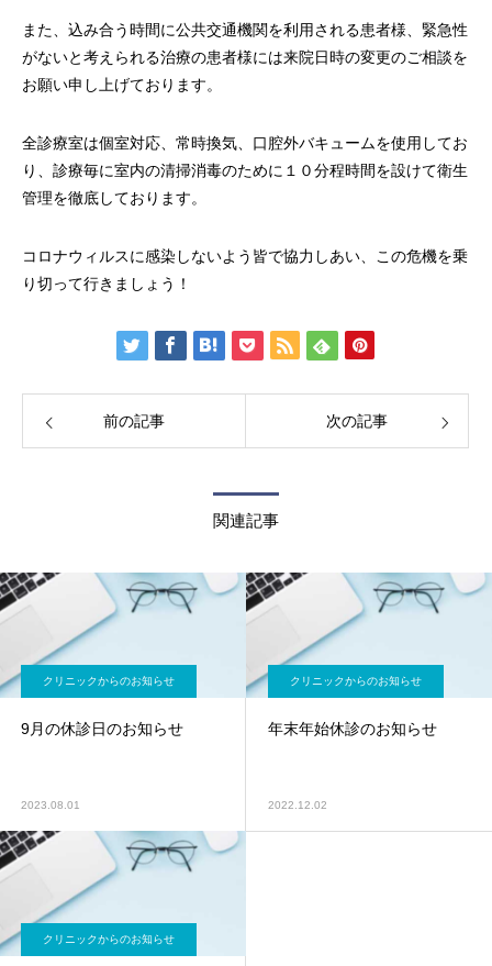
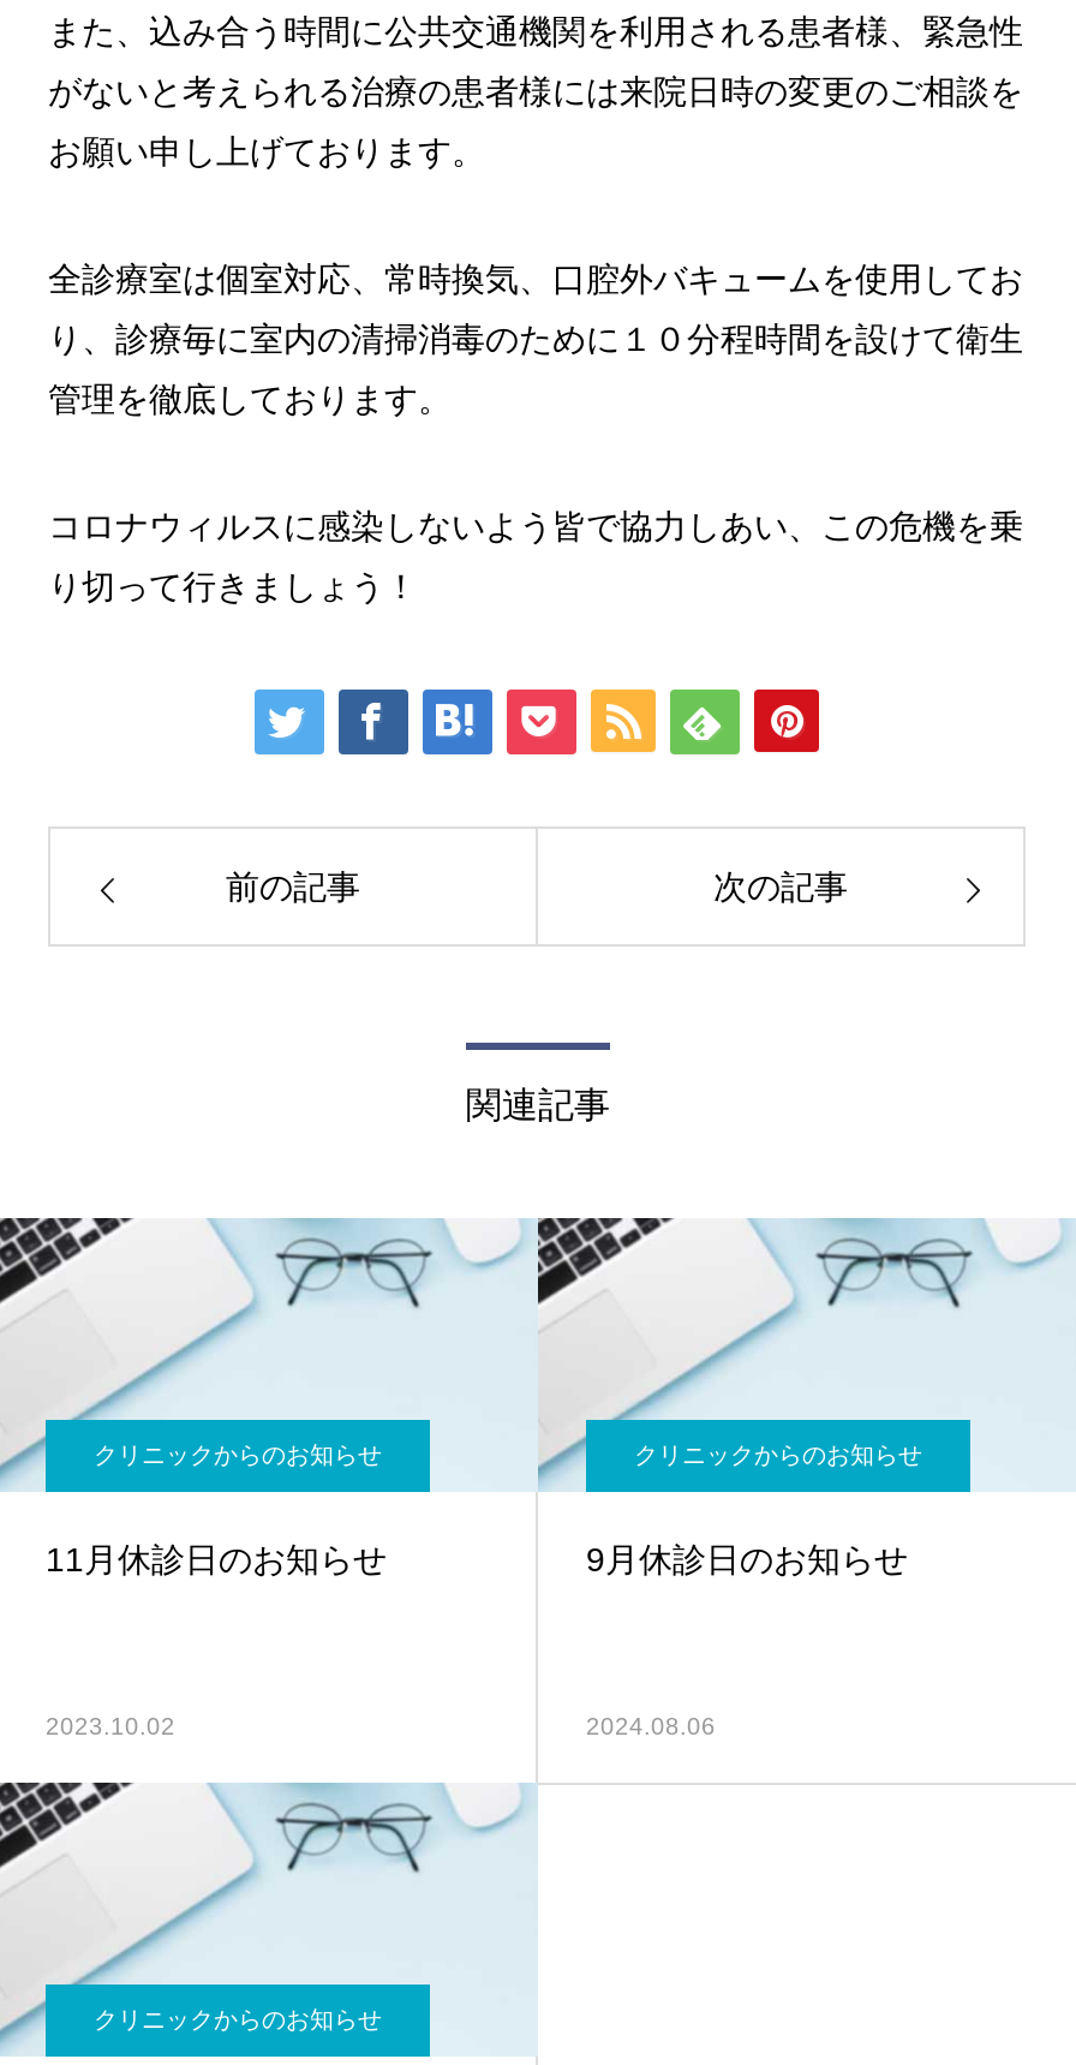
- 9月の休診日のお知らせ
+ 11月休診日のお知らせ

- 年末年始休診のお知らせ
+ 9月休診日のお知らせ

- 2023.08.01
+ 2023.10.02

- 2022.12.02
+ 2024.08.06
